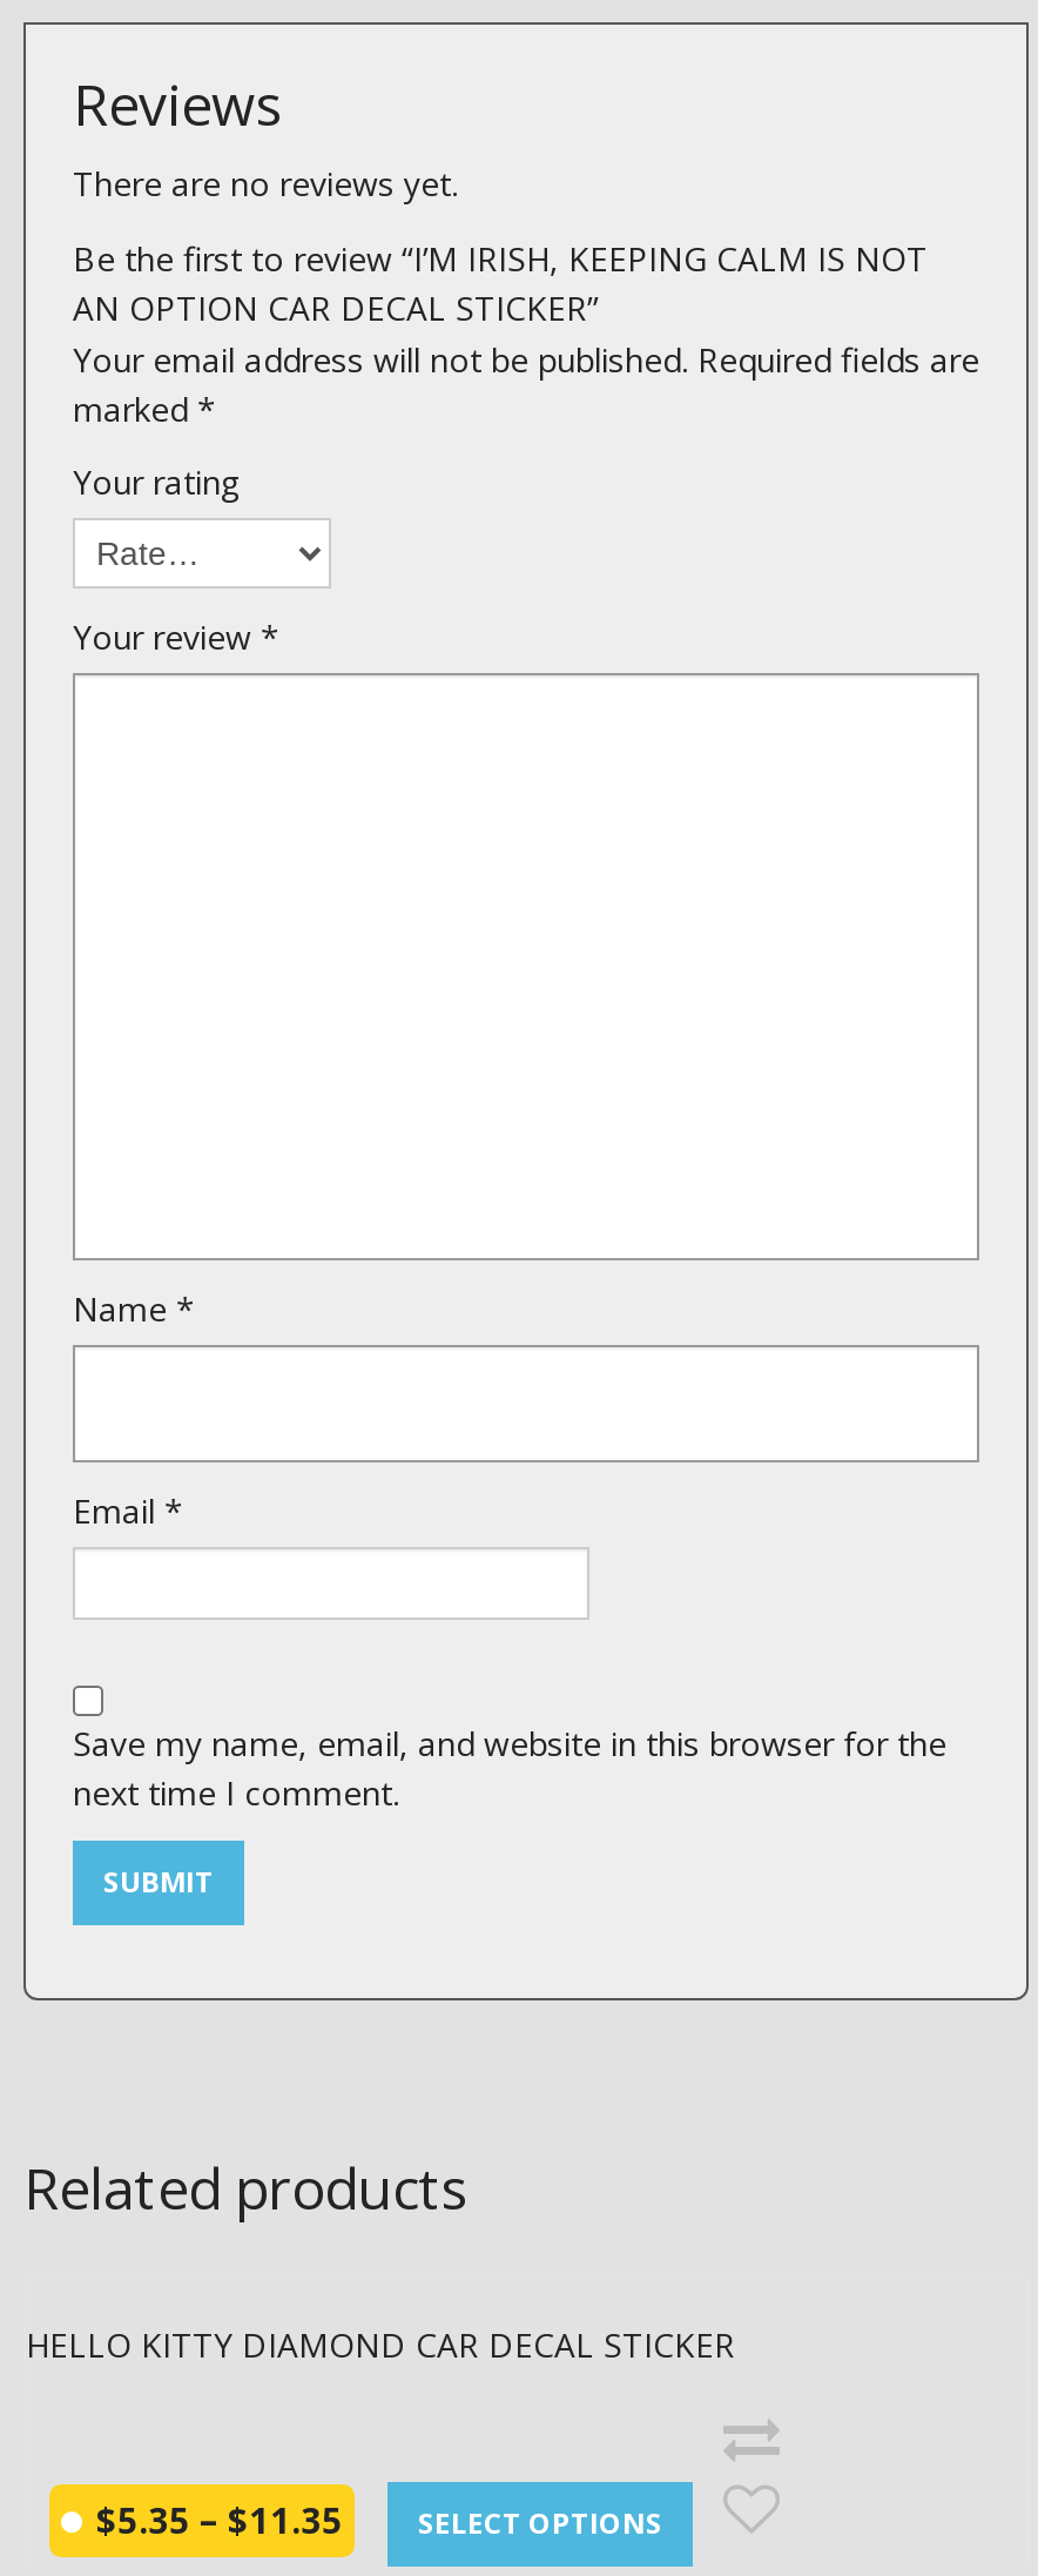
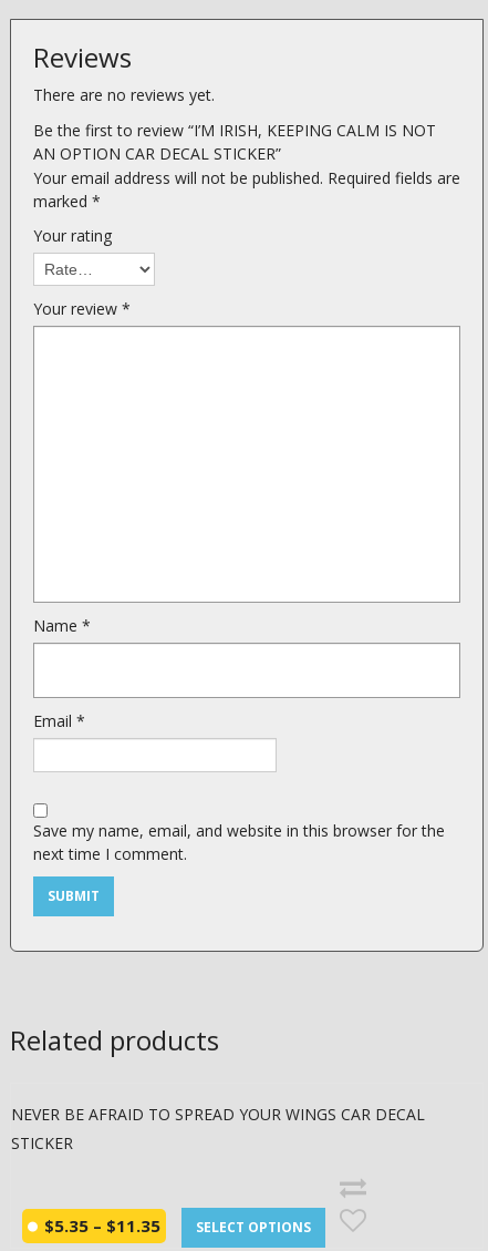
- HELLO KITTY DIAMOND CAR DECAL STICKER
+ NEVER BE AFRAID TO SPREAD YOUR WINGS CAR DECAL
+ STICKER
